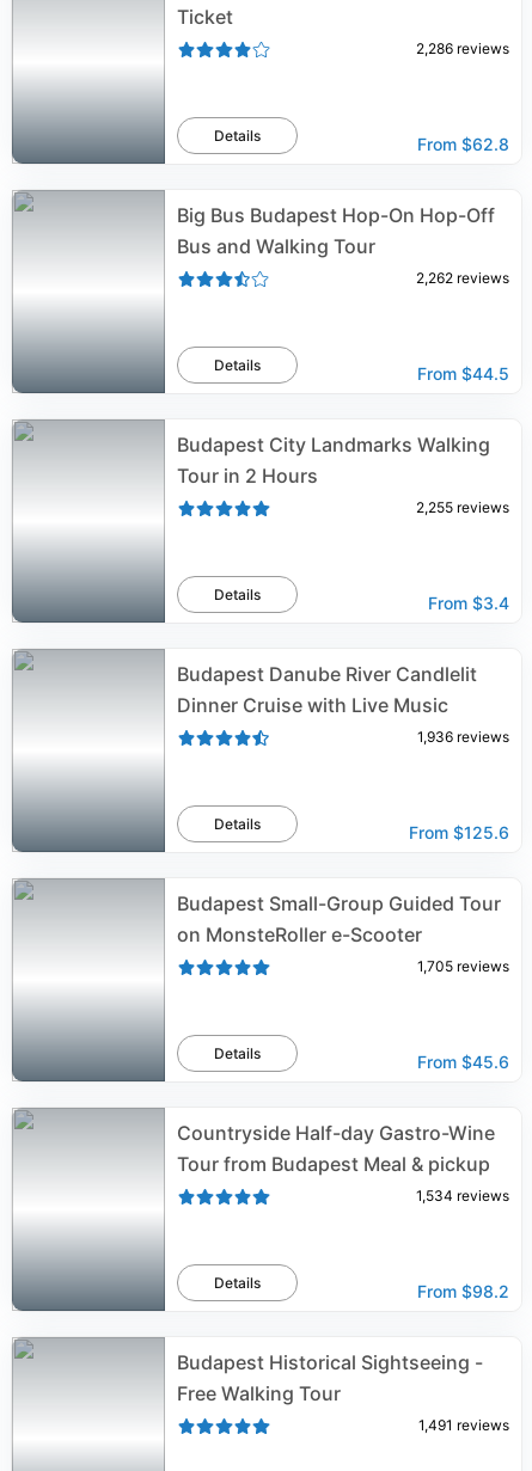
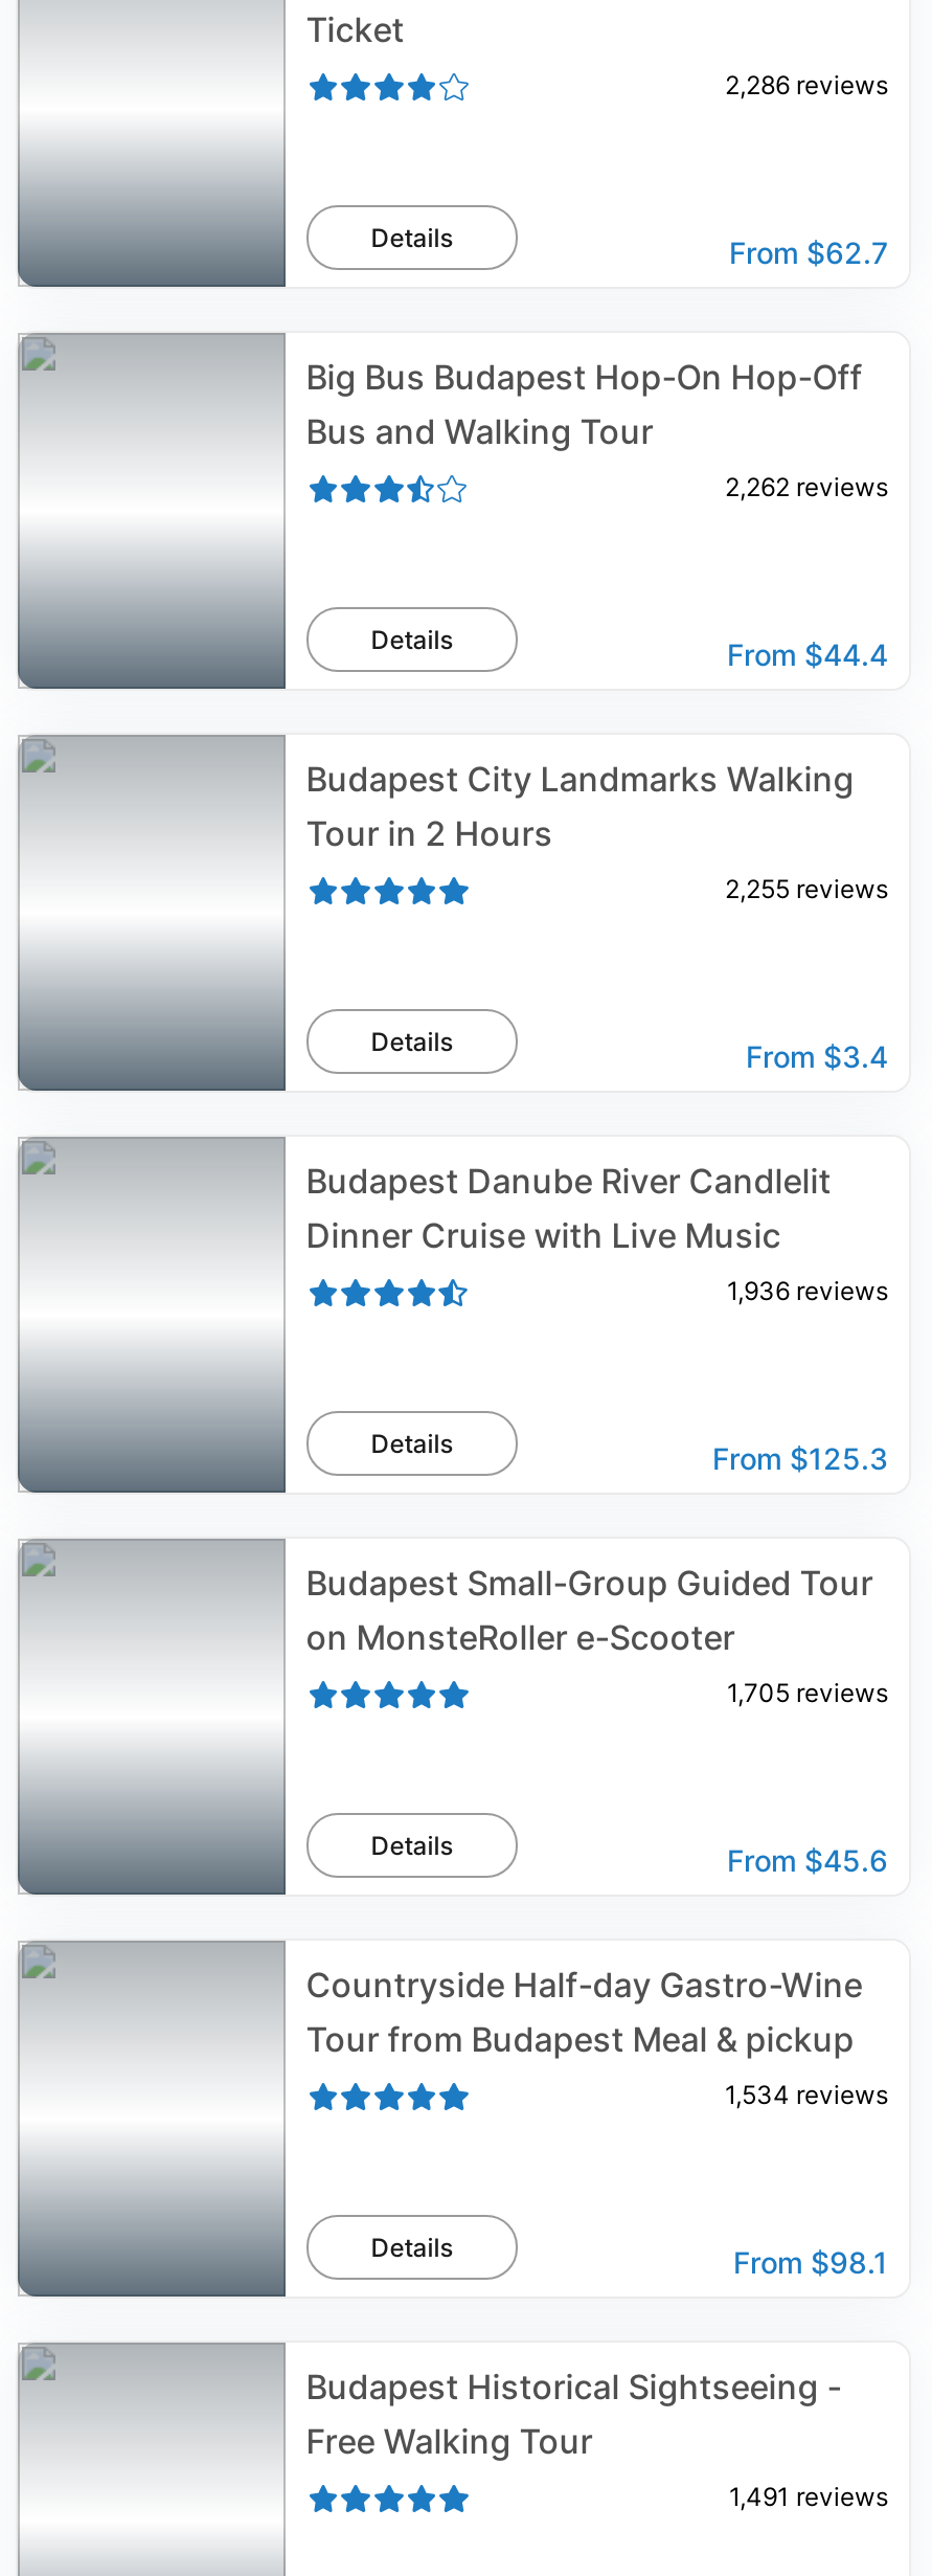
- From $62.8
+ From $62.7

- From $44.5
+ From $44.4

- From $125.6
+ From $125.3

- From $98.2
+ From $98.1
